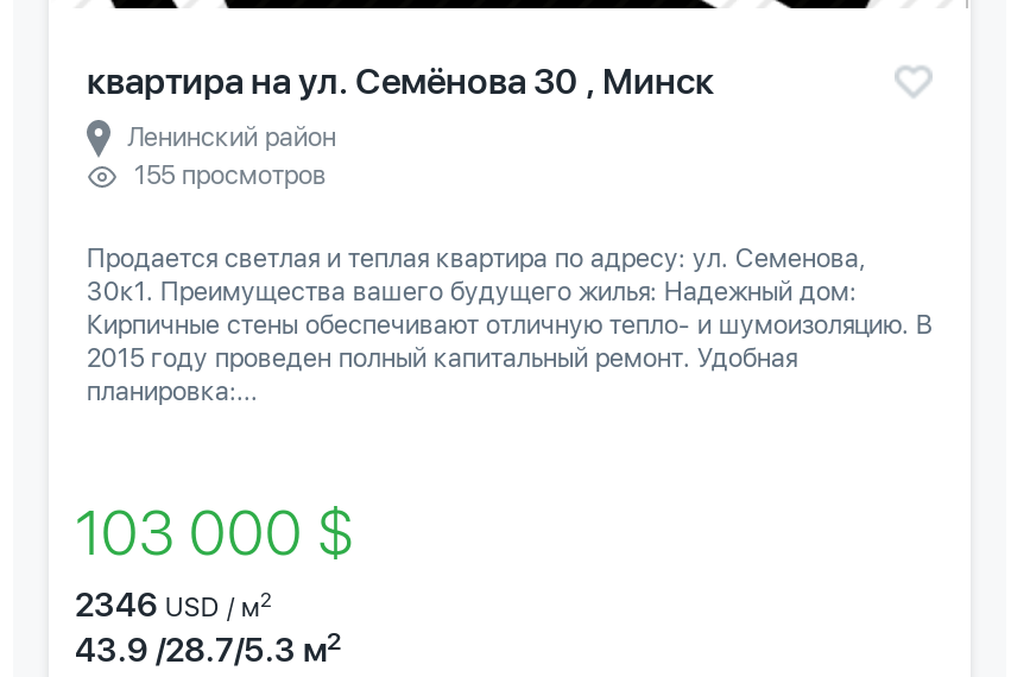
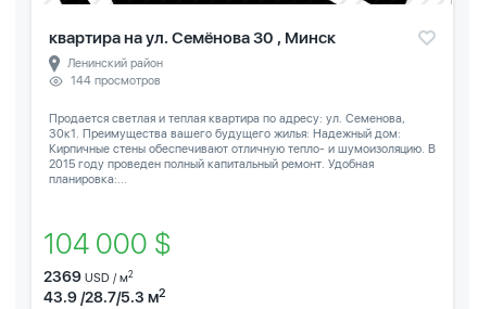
- 155 просмотров
+ 144 просмотров

- 103 000 $
+ 104 000 $

- 2346 USD / м2
+ 2369 USD / м2
